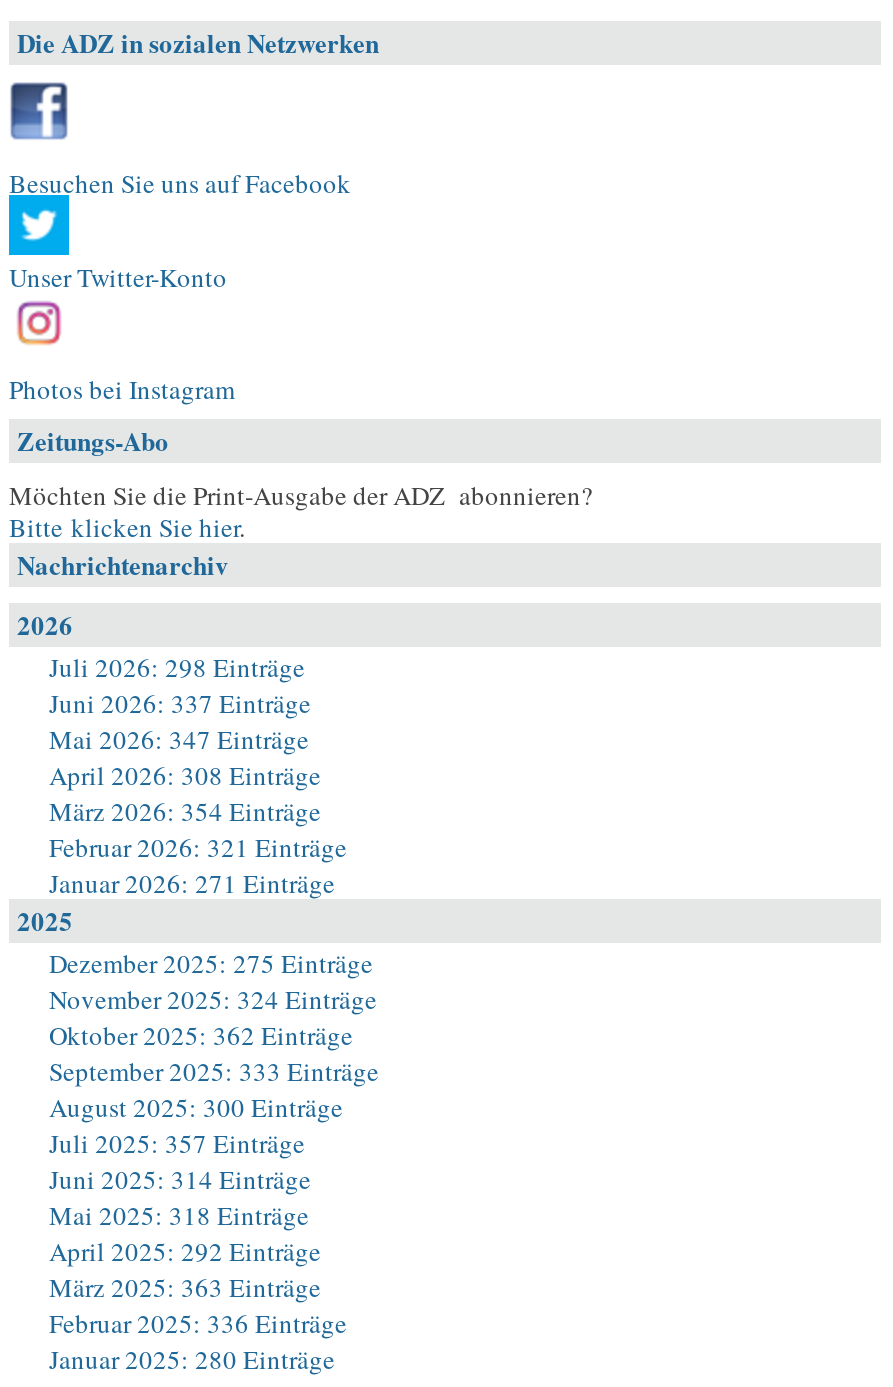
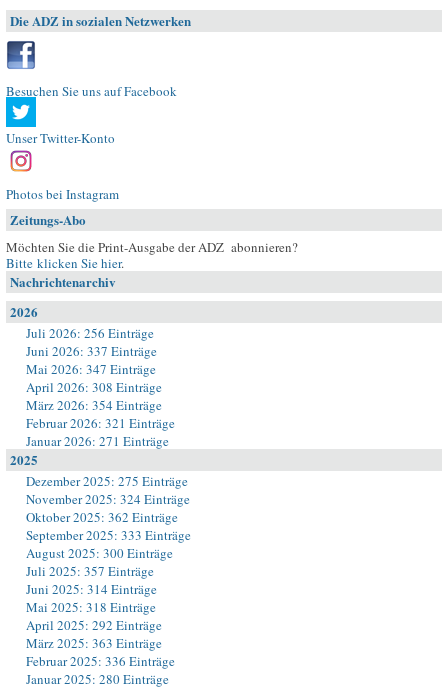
- Juli 2026: 298 Einträge
+ Juli 2026: 256 Einträge
